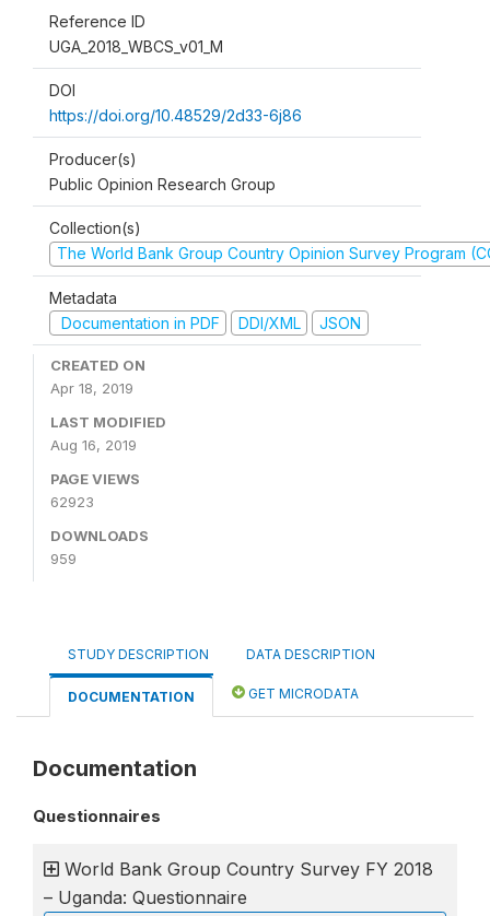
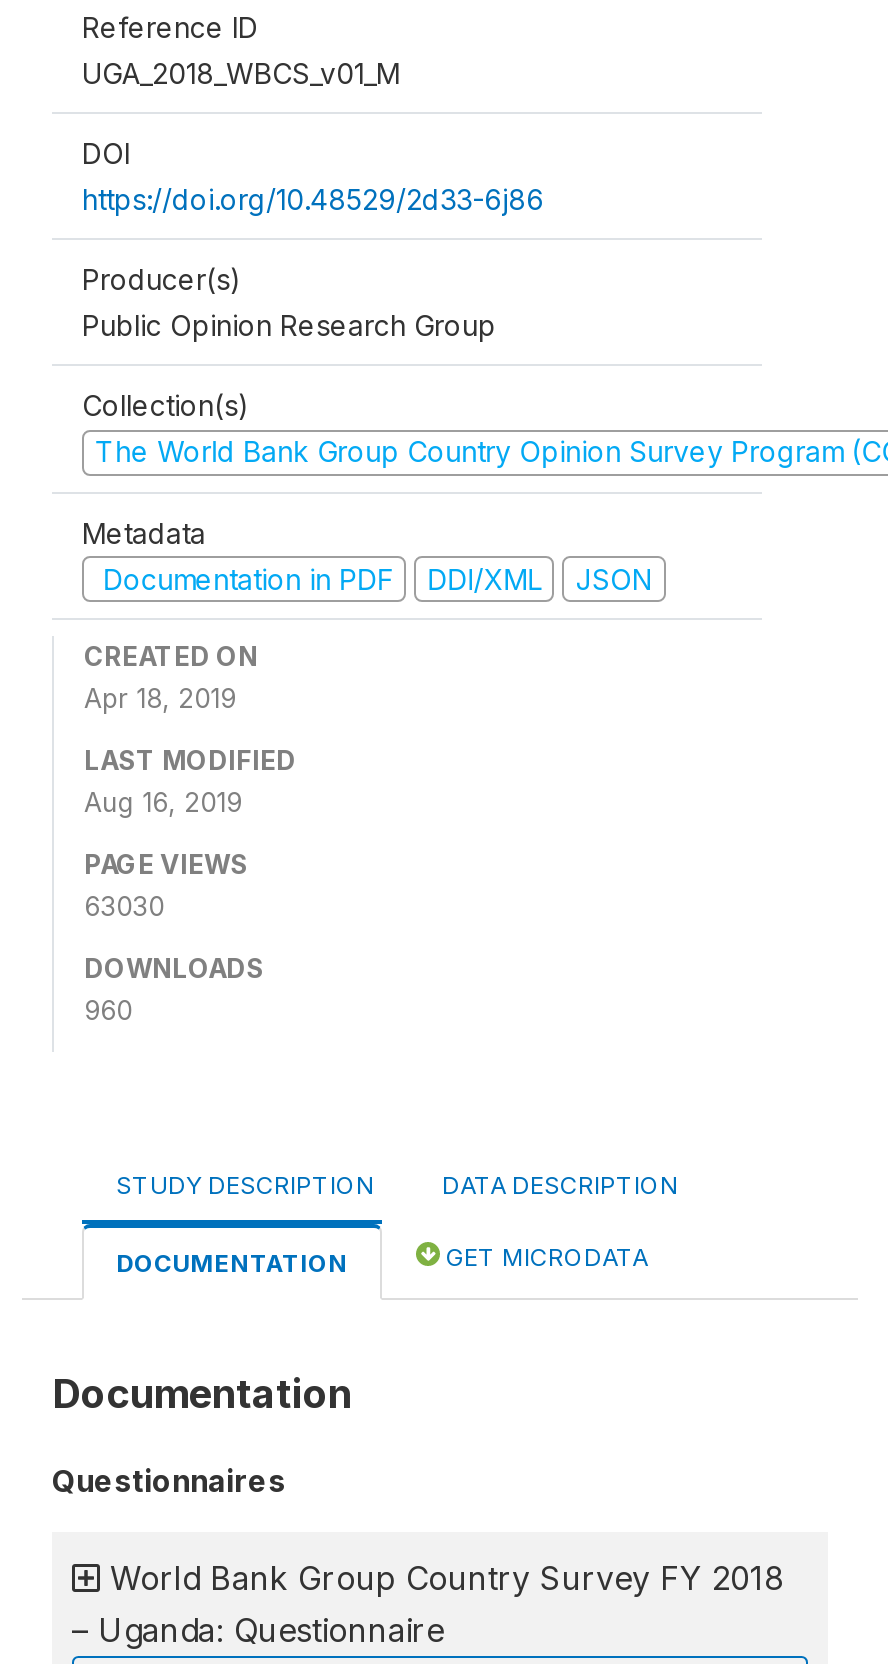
- 62923
+ 63030

- 959
+ 960
